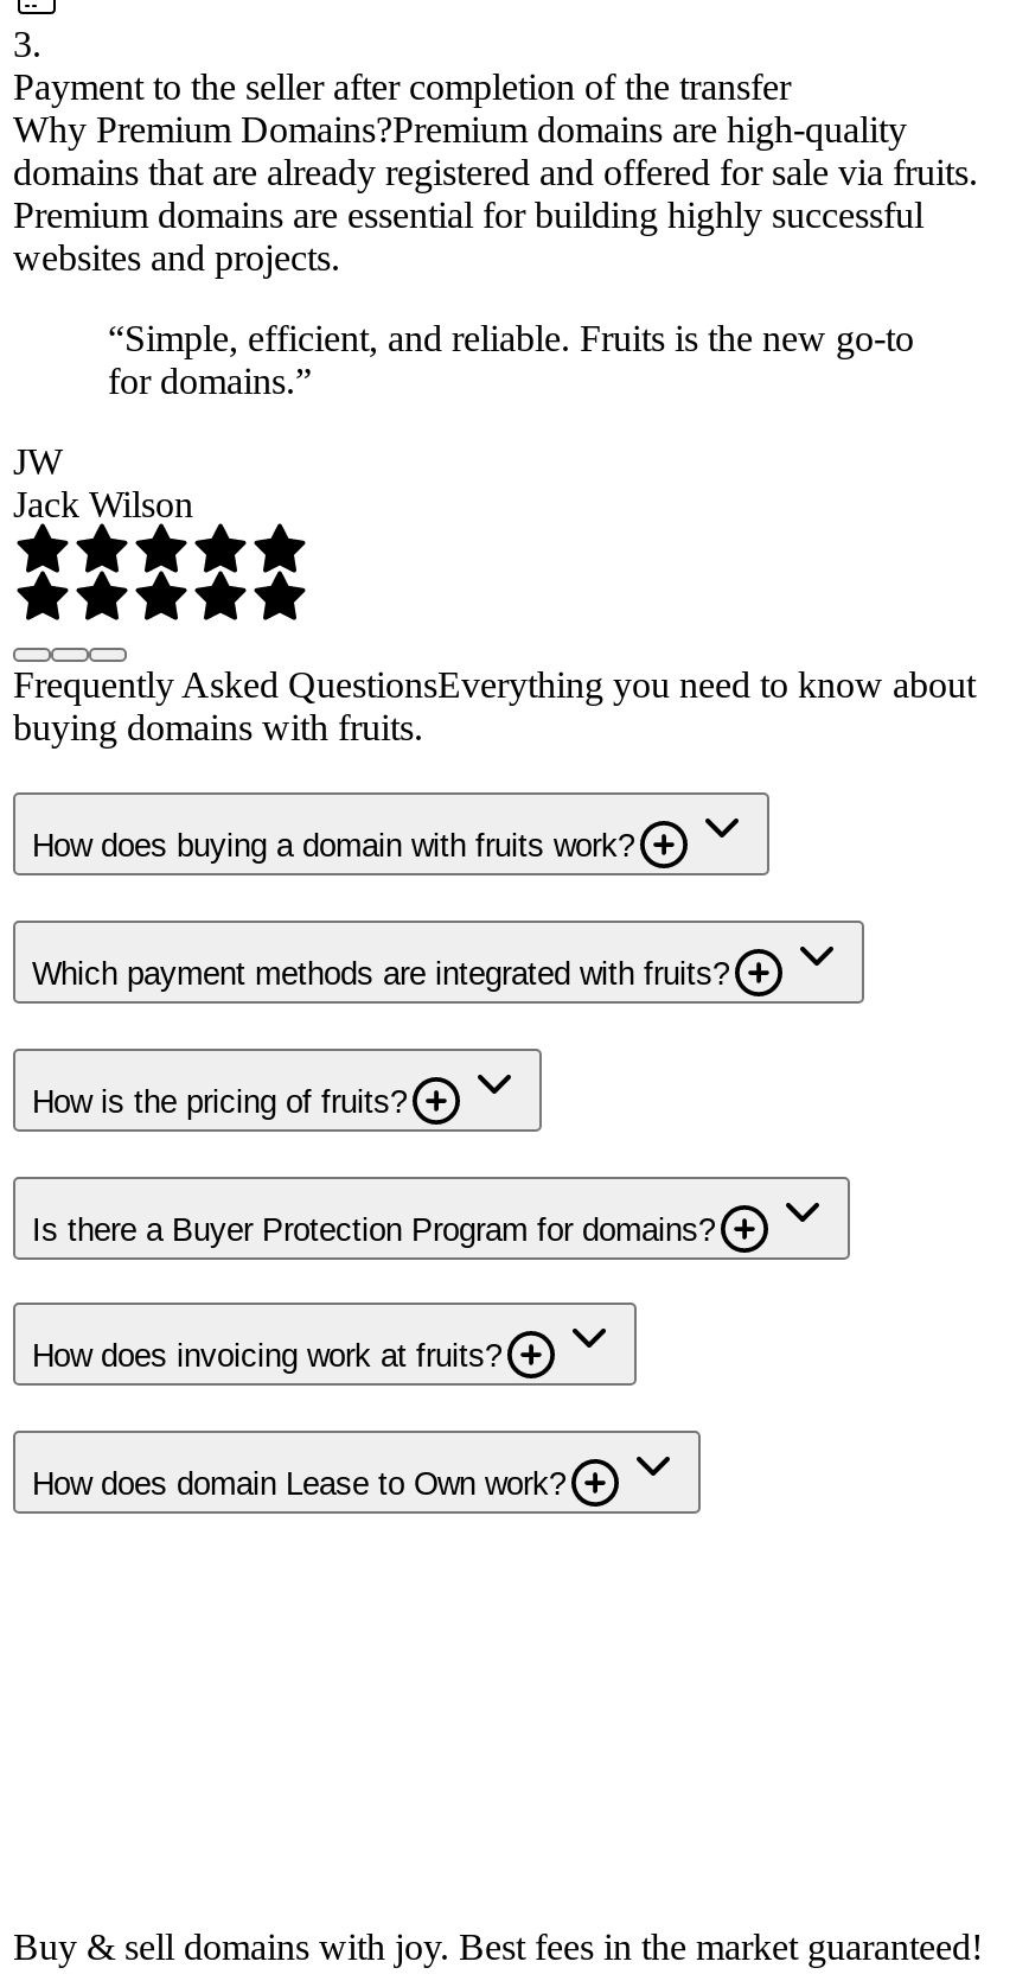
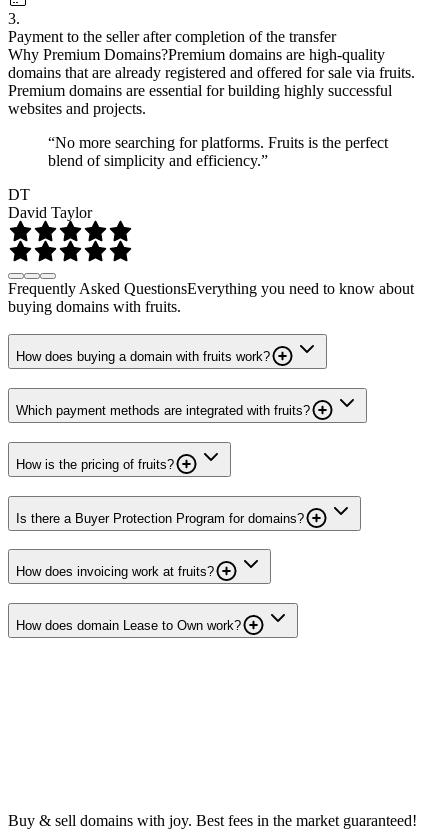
- “Simple, efficient, and reliable. Fruits is the new go-to
- for domains.”
+ “No more searching for platforms. Fruits is the perfect
+ blend of simplicity and efficiency.”

- JW
- Jack Wilson
+ DT
+ David Taylor
